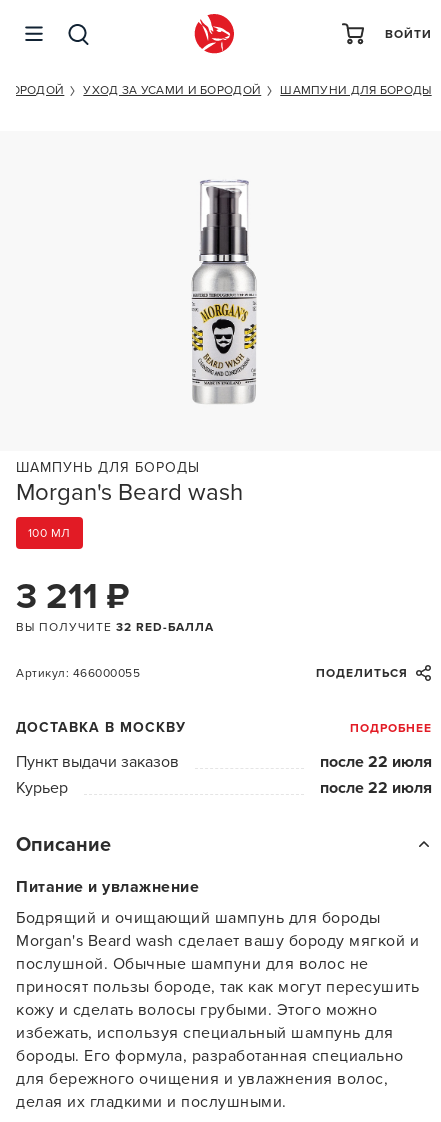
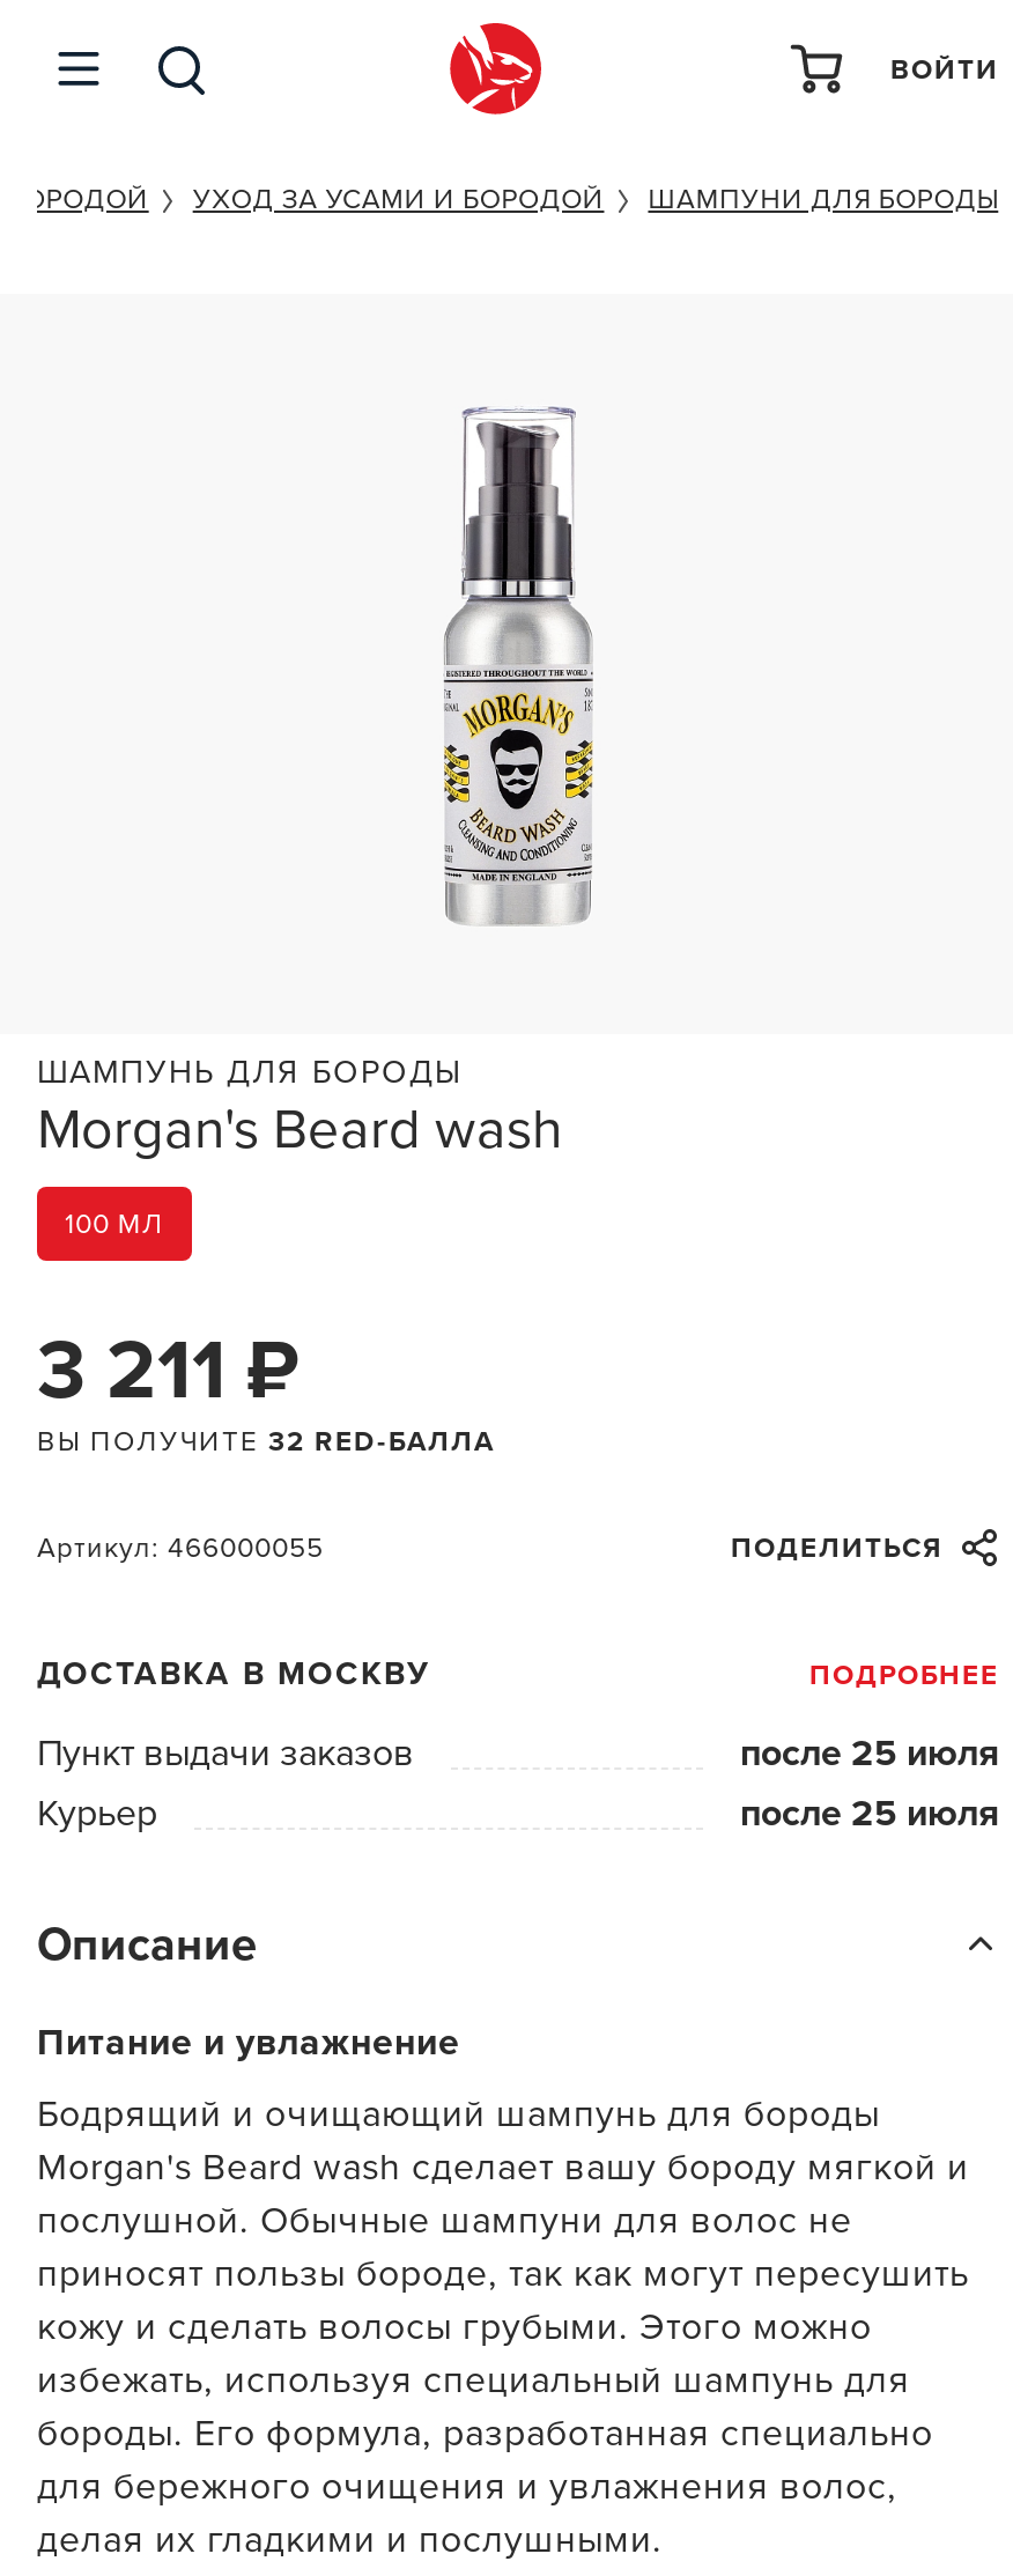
- после 22 июля
+ после 25 июля

- после 22 июля
+ после 25 июля
